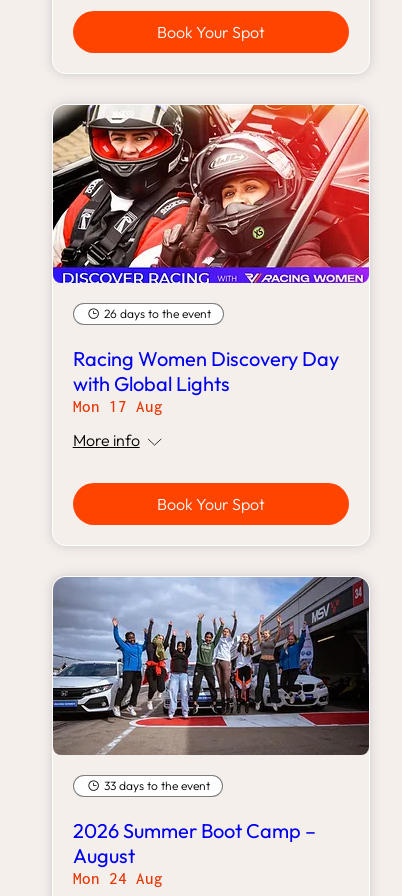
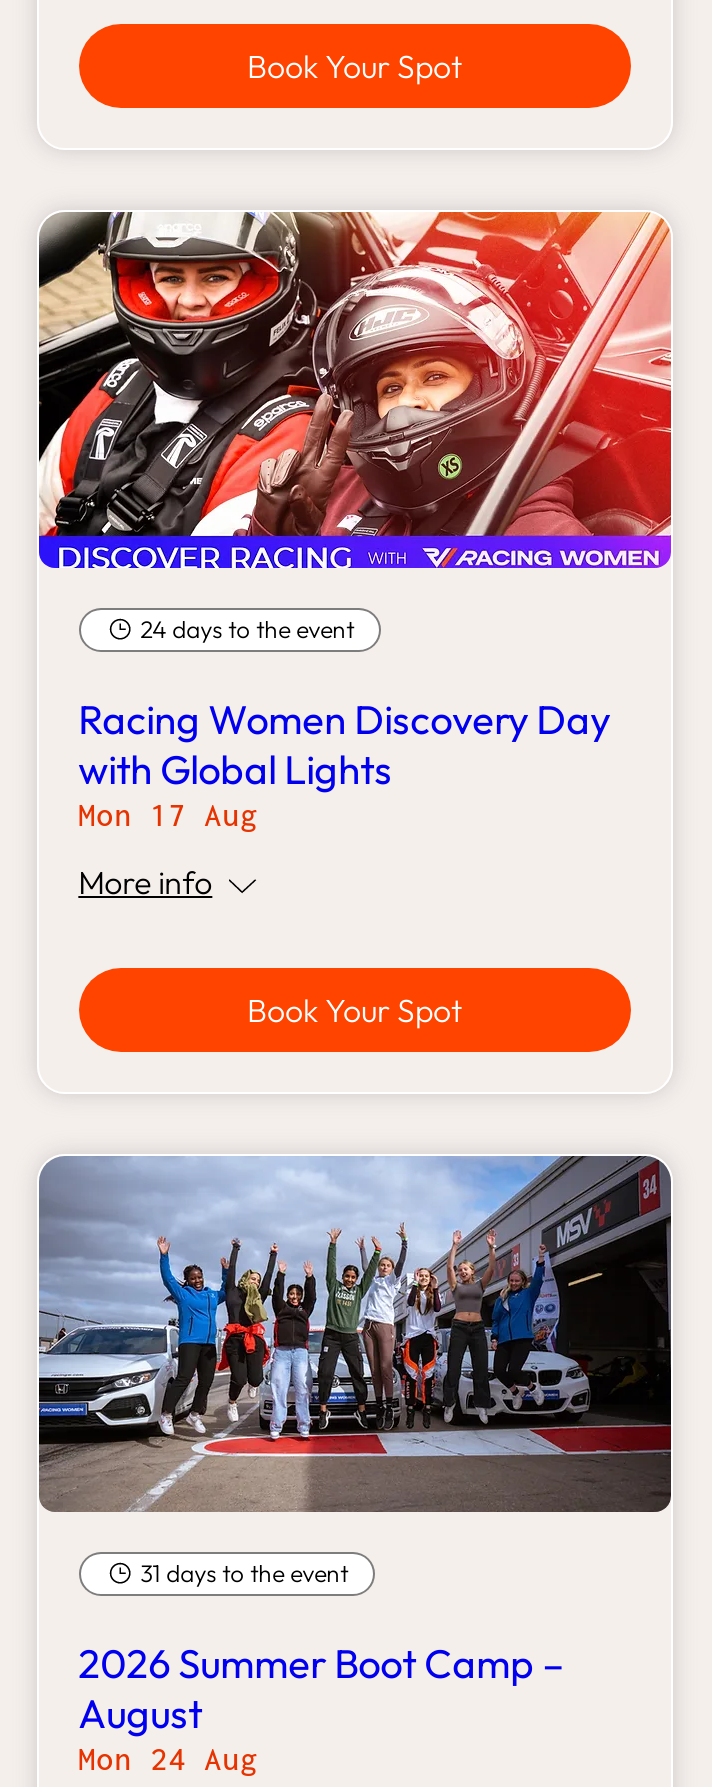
- 26 days to the event
+ 24 days to the event

- 33 days to the event
+ 31 days to the event
